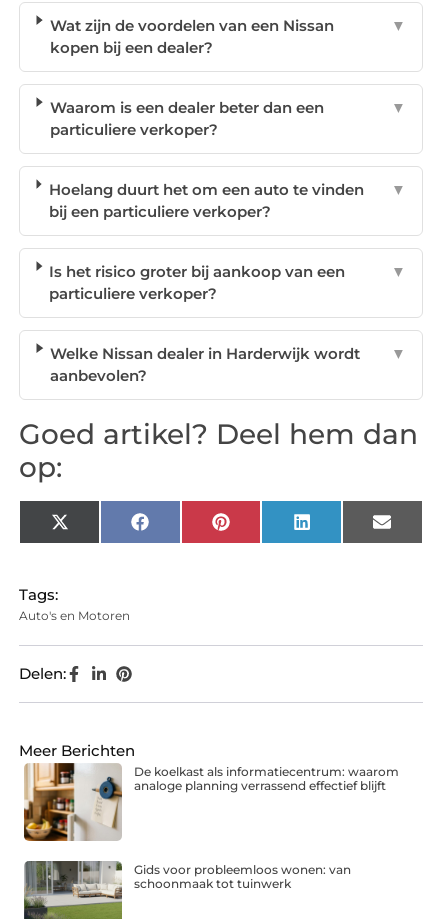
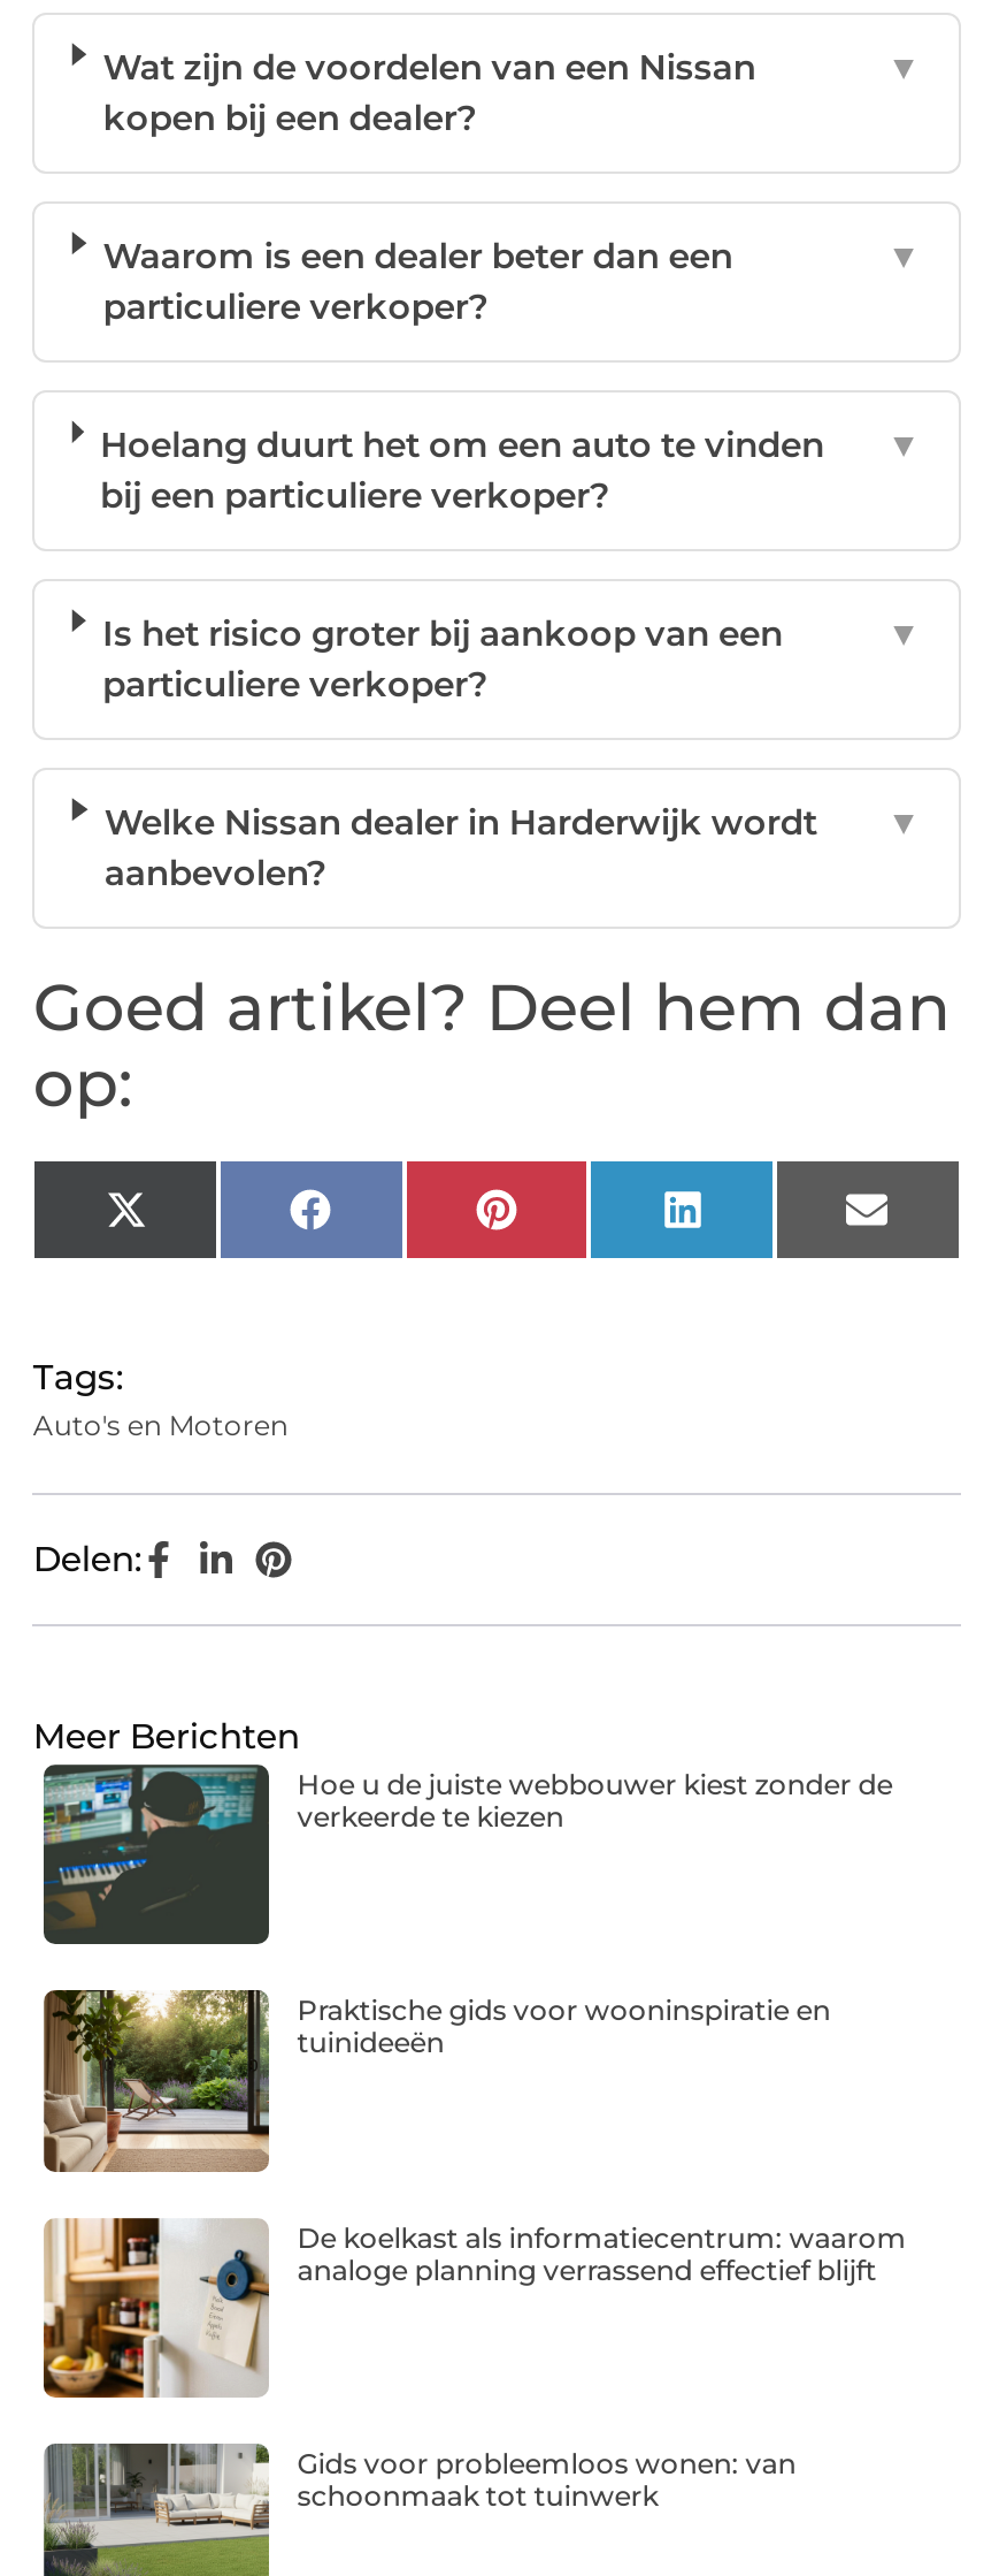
+ [image]
+ Hoe u de juiste webbouwer kiest zonder de
+ verkeerde te kiezen

+ [image]
+ Praktische gids voor wooninspiratie en
+ tuinideeën
